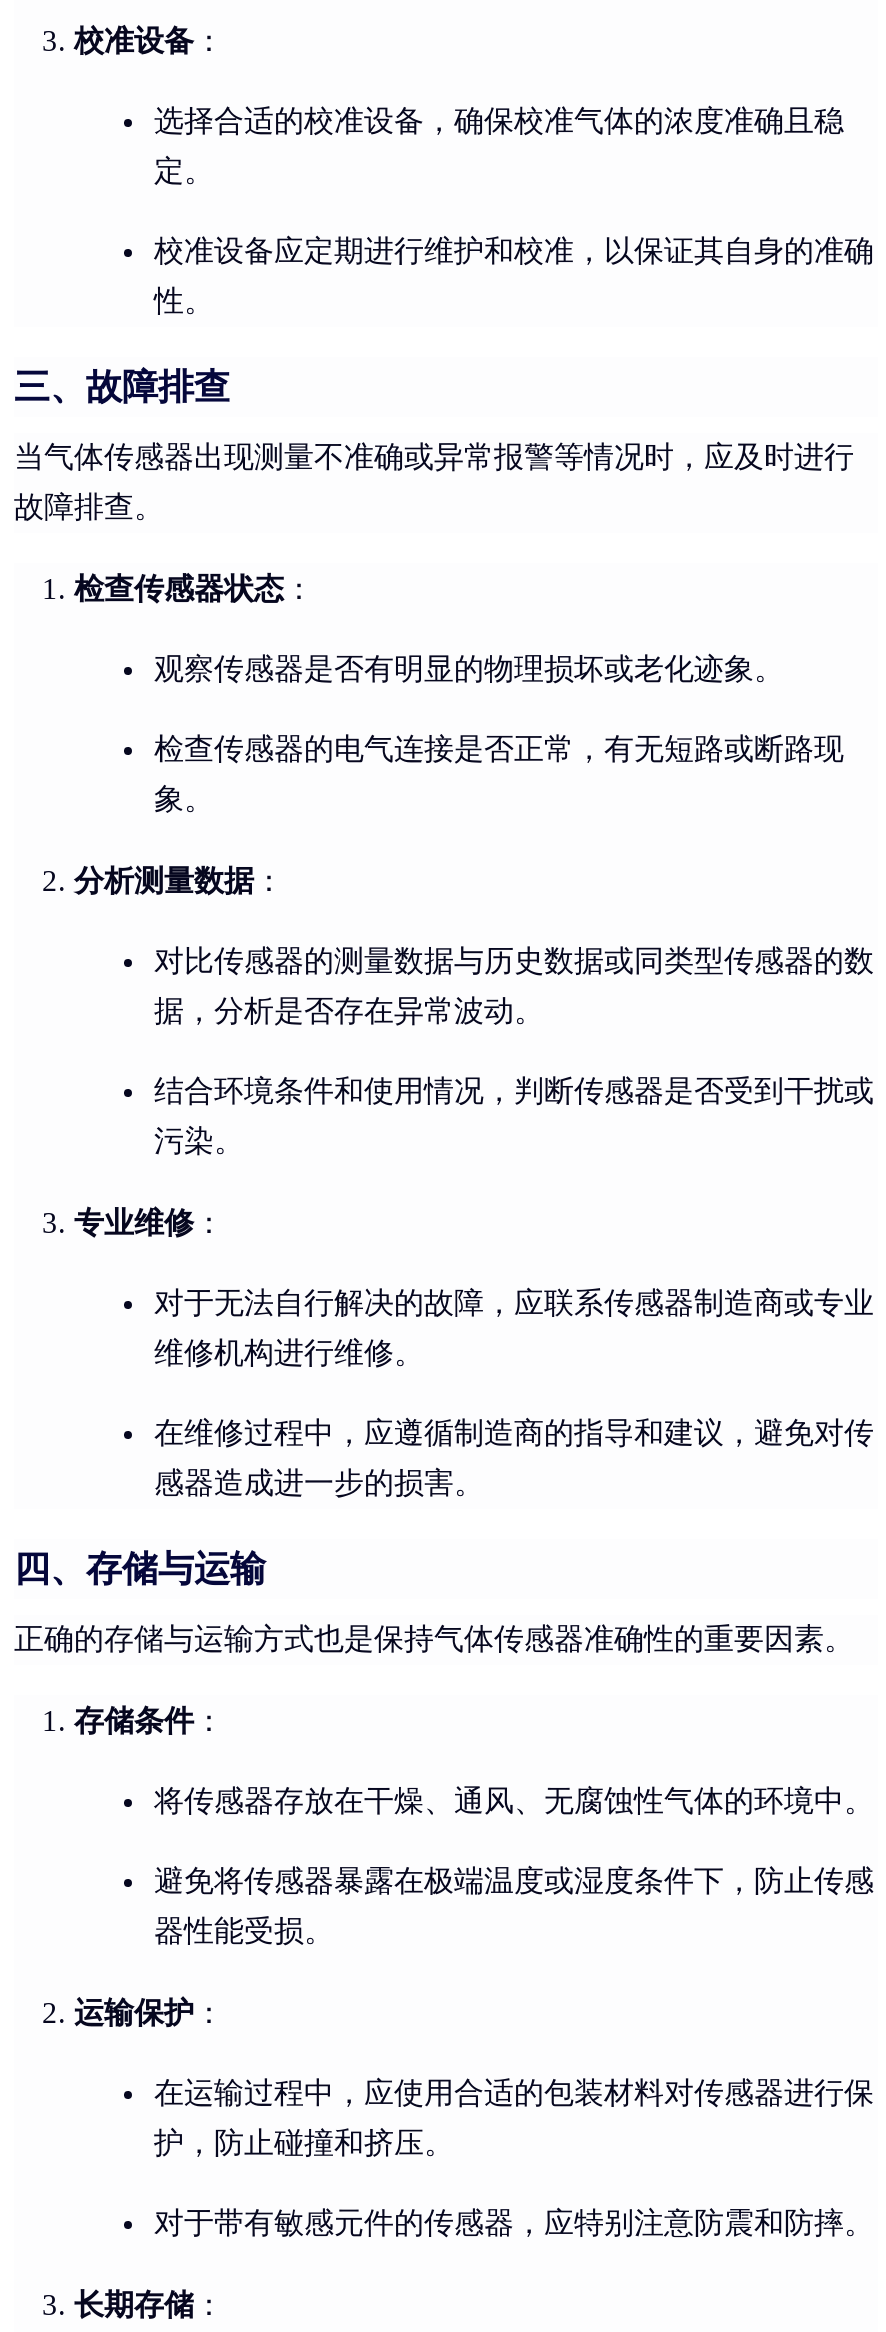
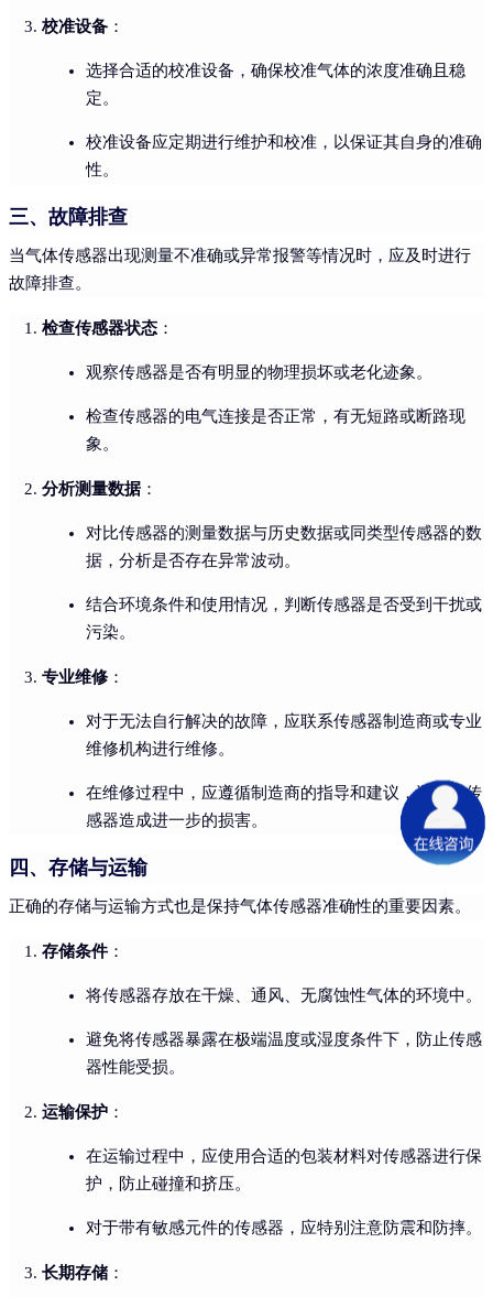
+ [image]
